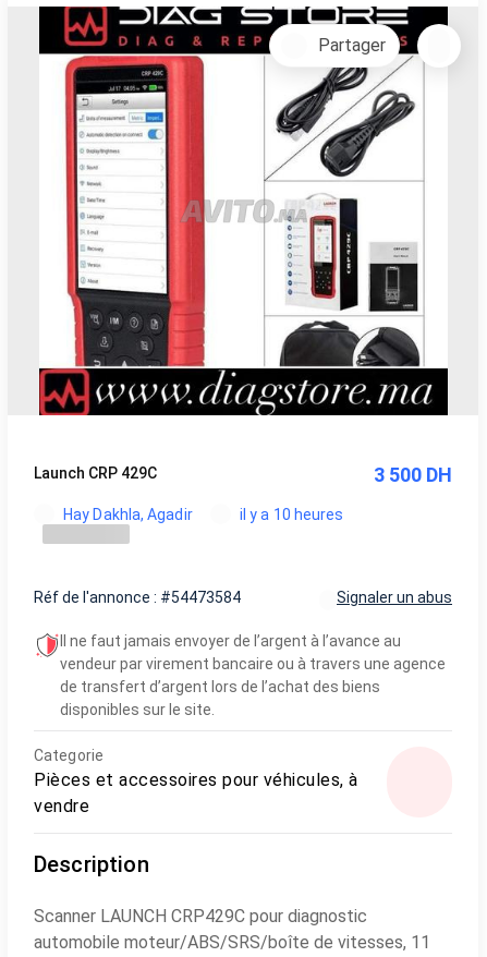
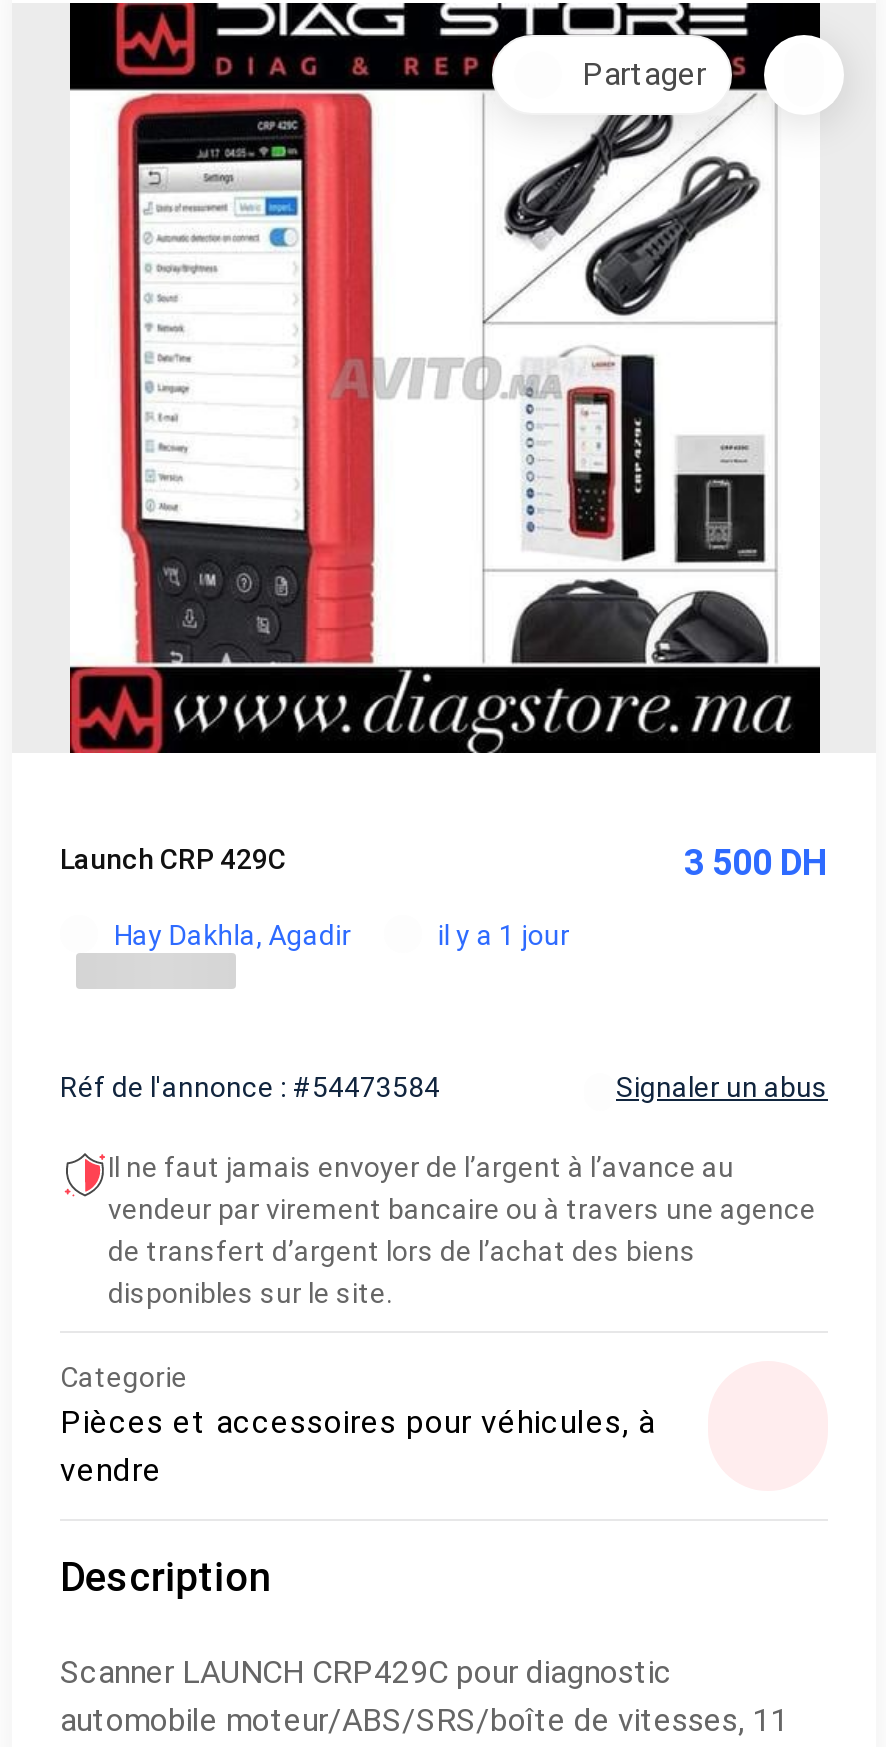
- il y a 10 heures
+ il y a 1 jour
